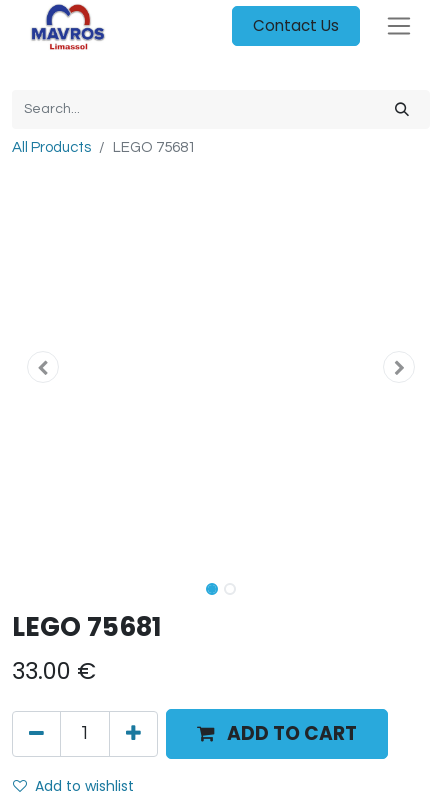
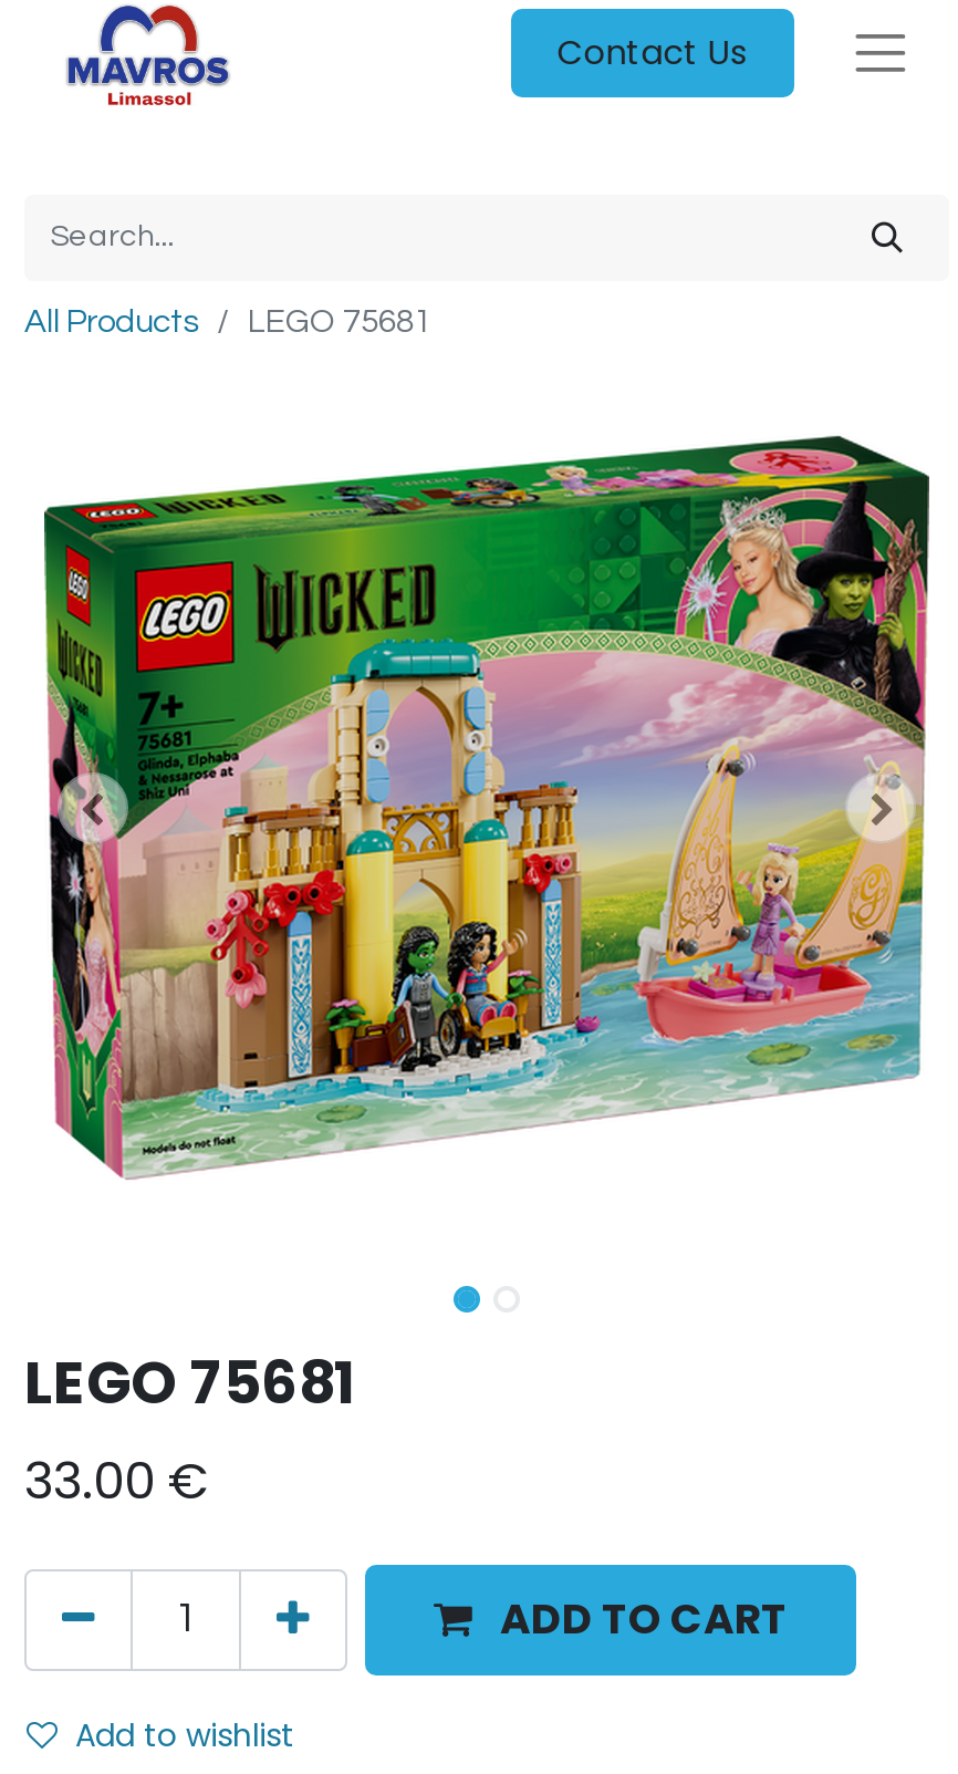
+ [image]
